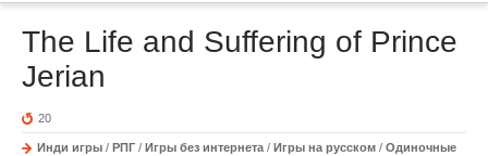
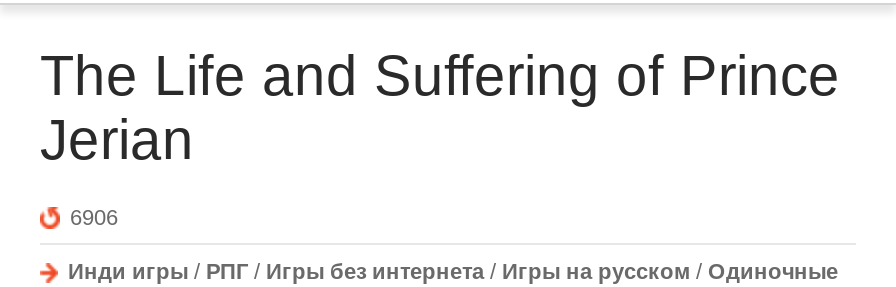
- 20
+ 6906
